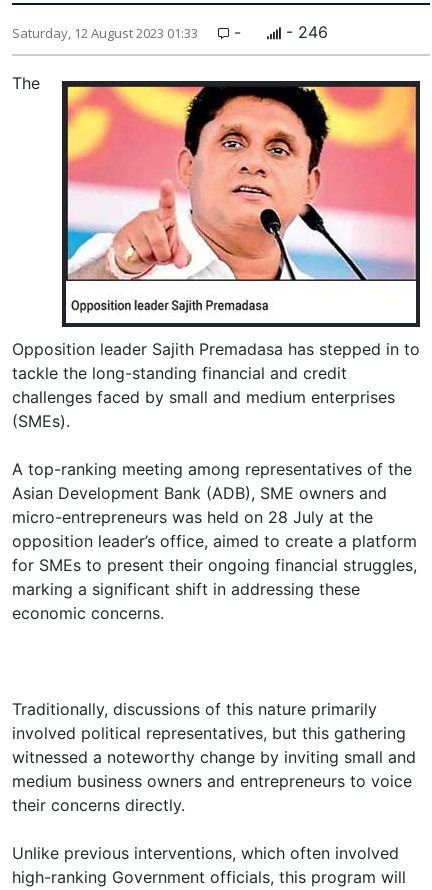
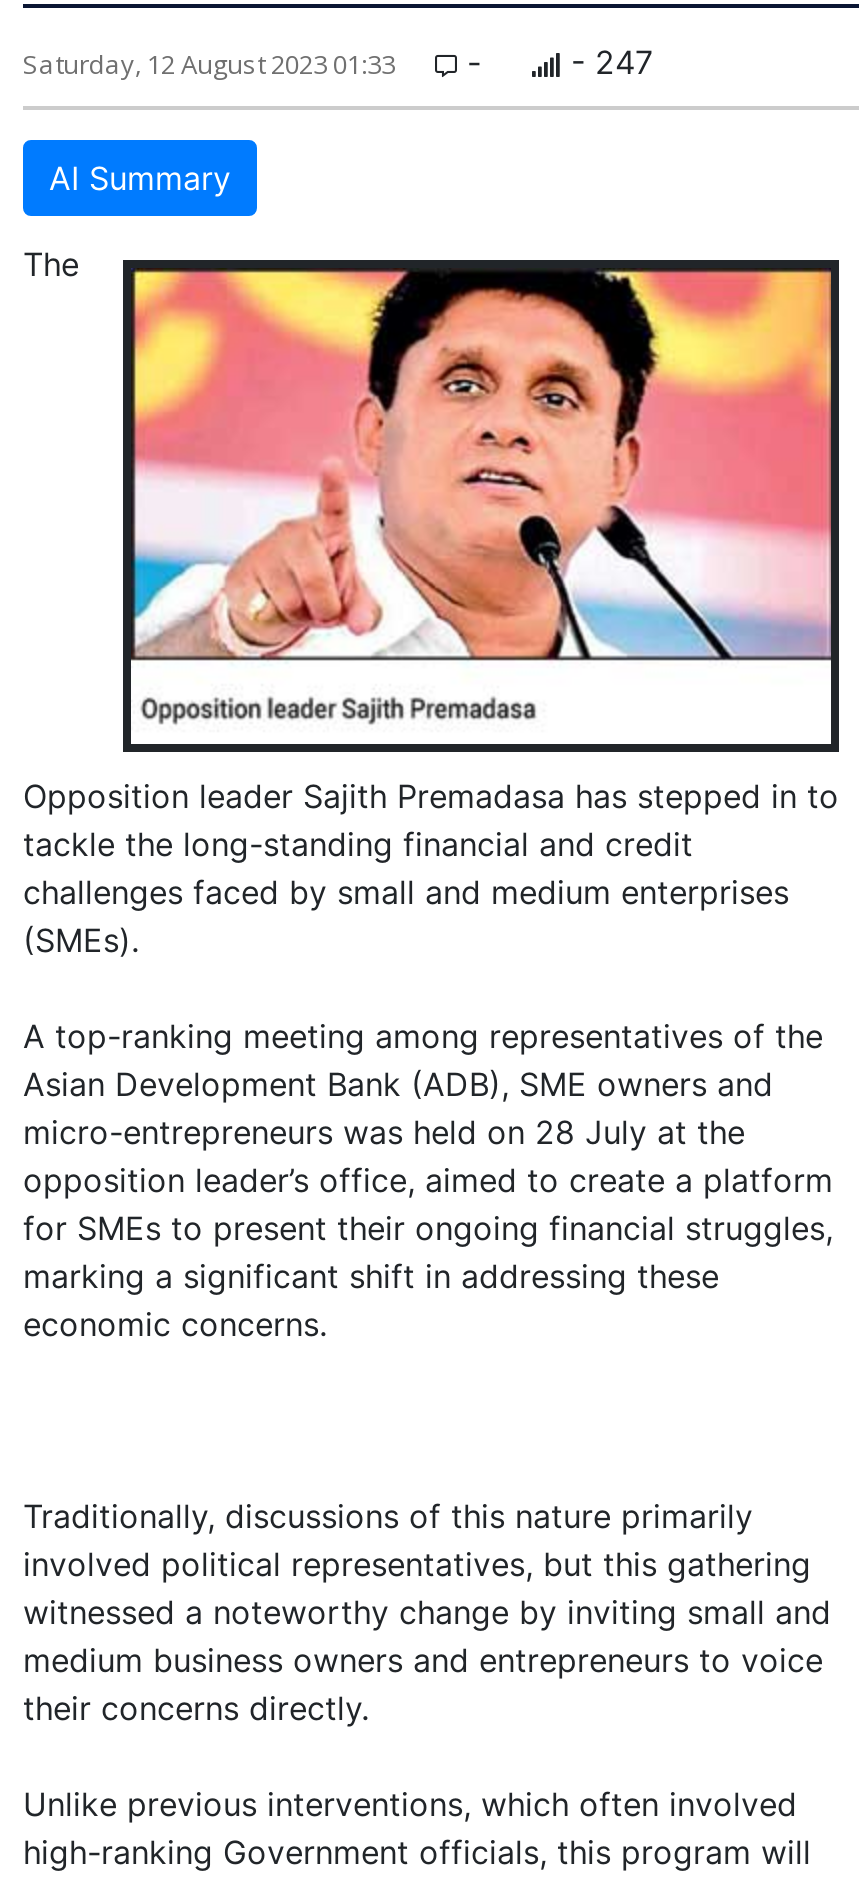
- - 246
+ - 247
+ AI Summary
